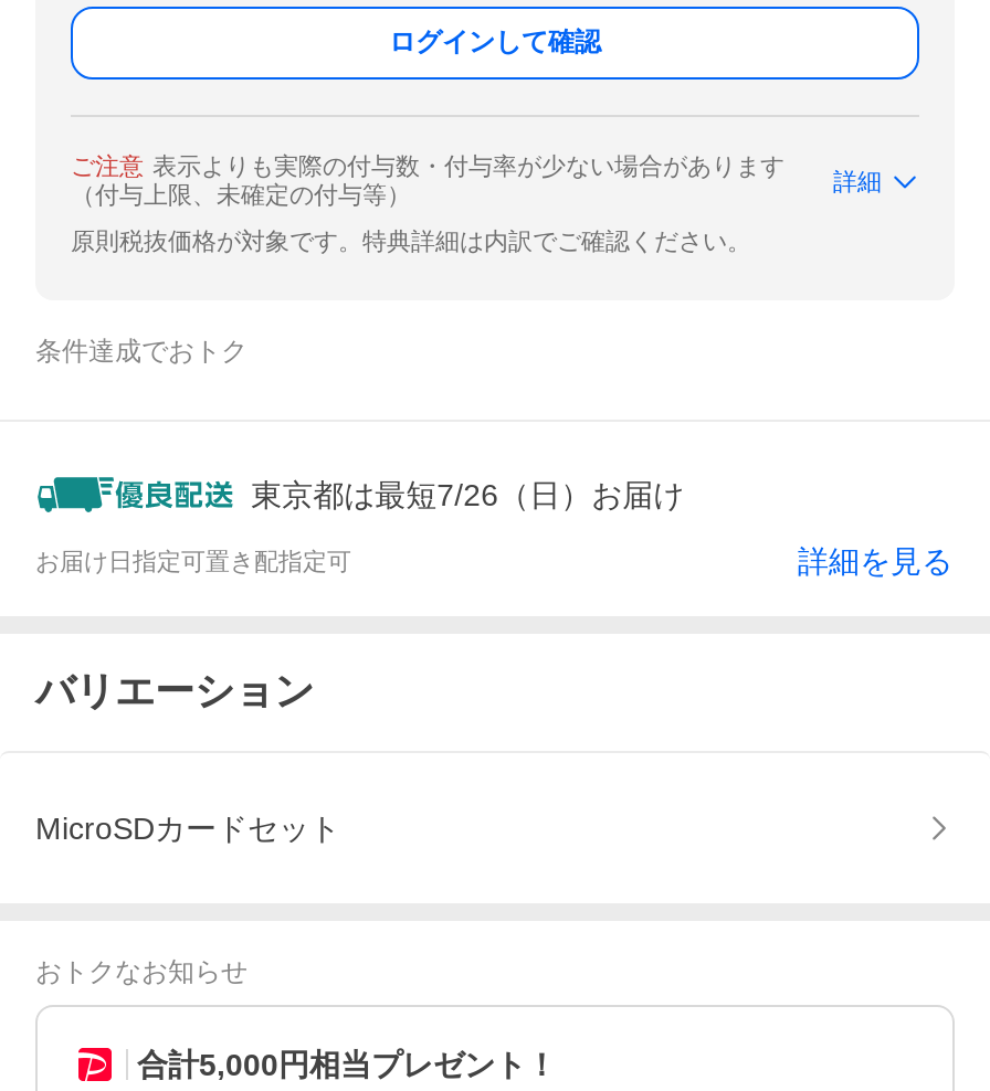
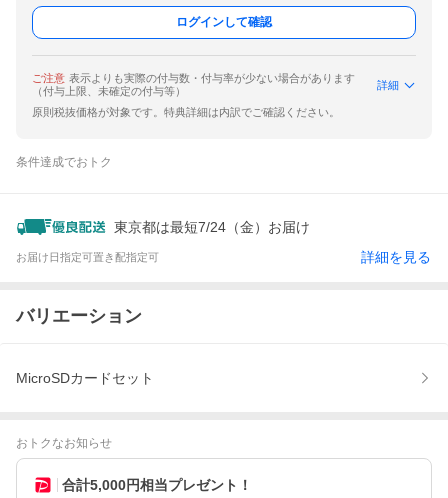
- 東京都は最短7/26（日）お届け
+ 東京都は最短7/24（金）お届け
